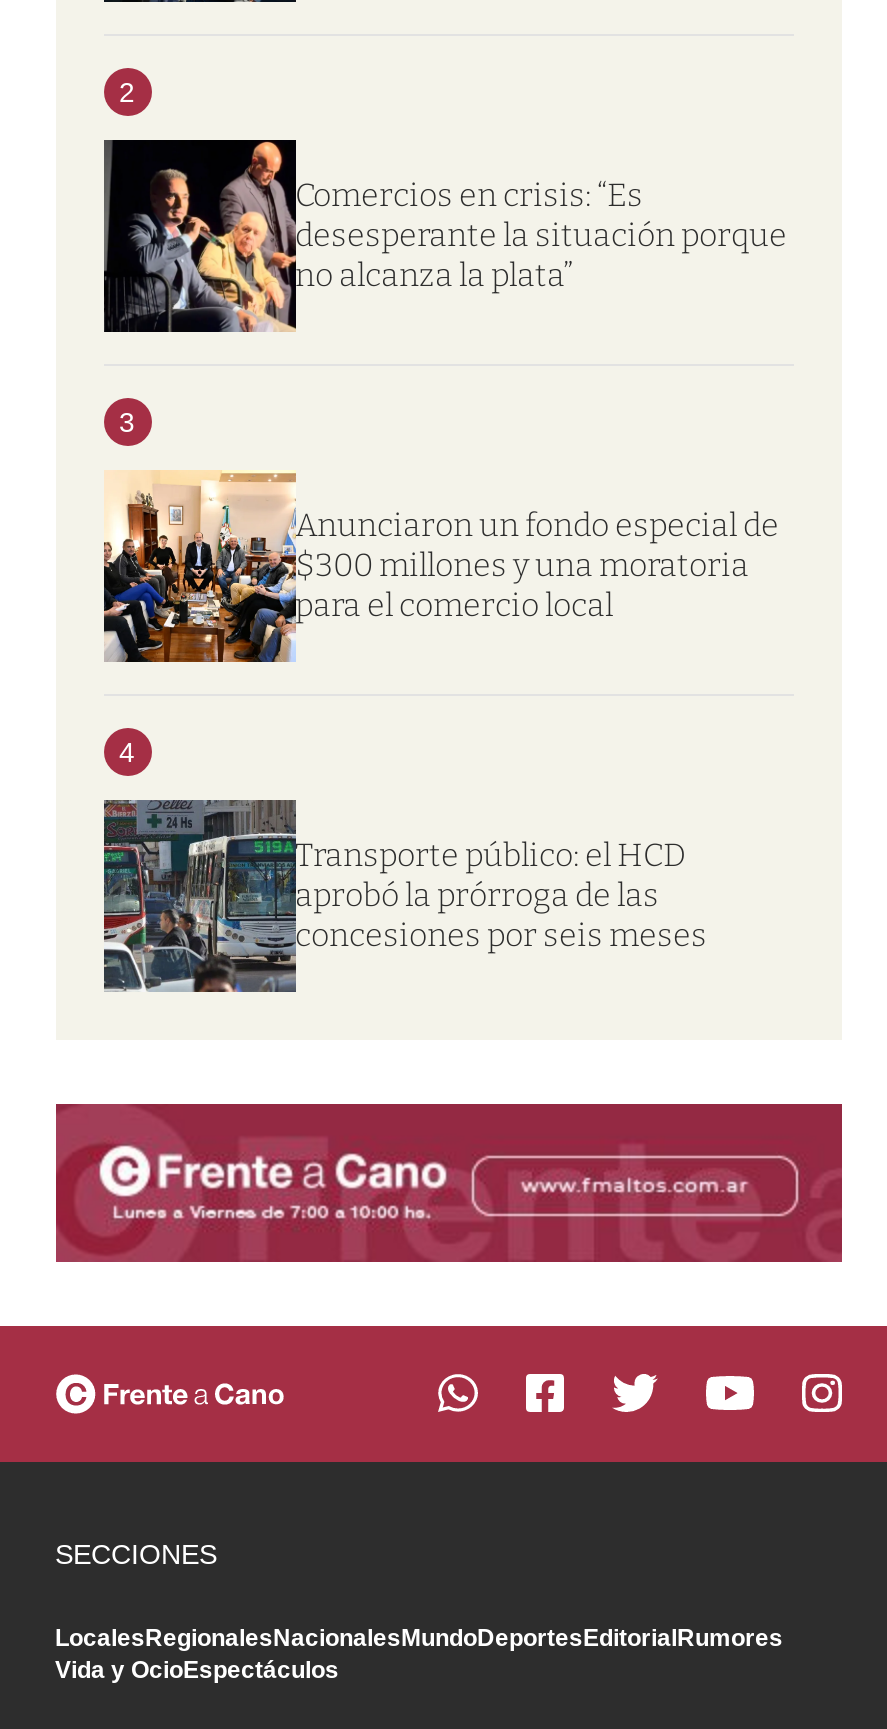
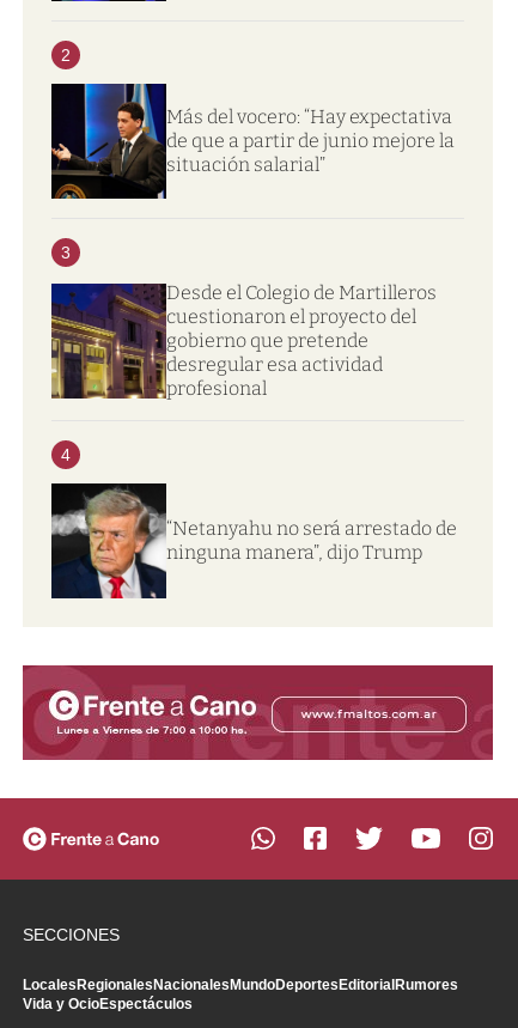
- [image]
- Comercios en crisis: “Es
- desesperante la situación porque
- no alcanza la plata”
+ [image]
+ Más del vocero: “Hay expectativa
+ de que a partir de junio mejore la
+ situación salarial”

- [image]
- Anunciaron un fondo especial de
- $300 millones y una moratoria
- para el comercio local
+ [image]
+ Desde el Colegio de Martilleros
+ cuestionaron el proyecto del
+ gobierno que pretende
+ desregular esa actividad
+ profesional

- [image]
- Transporte público: el HCD
- aprobó la prórroga de las
- concesiones por seis meses
+ [image]
+ “Netanyahu no será arrestado de
+ ninguna manera”, dijo Trump
